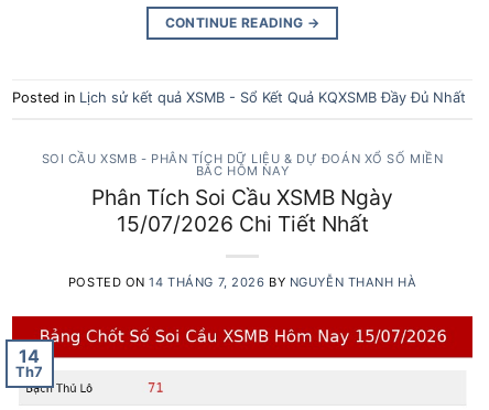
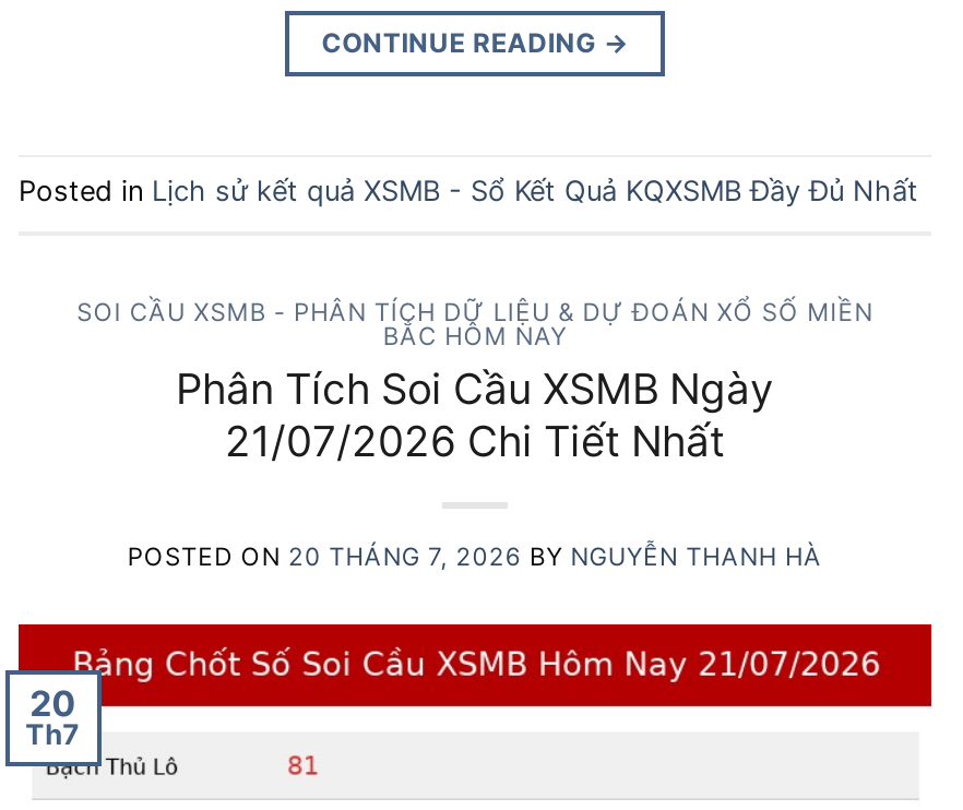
- 15/07/2026 Chi Tiết Nhất
+ 21/07/2026 Chi Tiết Nhất

- POSTED ON 14 THÁNG 7, 2026 BY NGUYỄN THANH HÀ
+ POSTED ON 20 THÁNG 7, 2026 BY NGUYỄN THANH HÀ

- 14
+ 20
